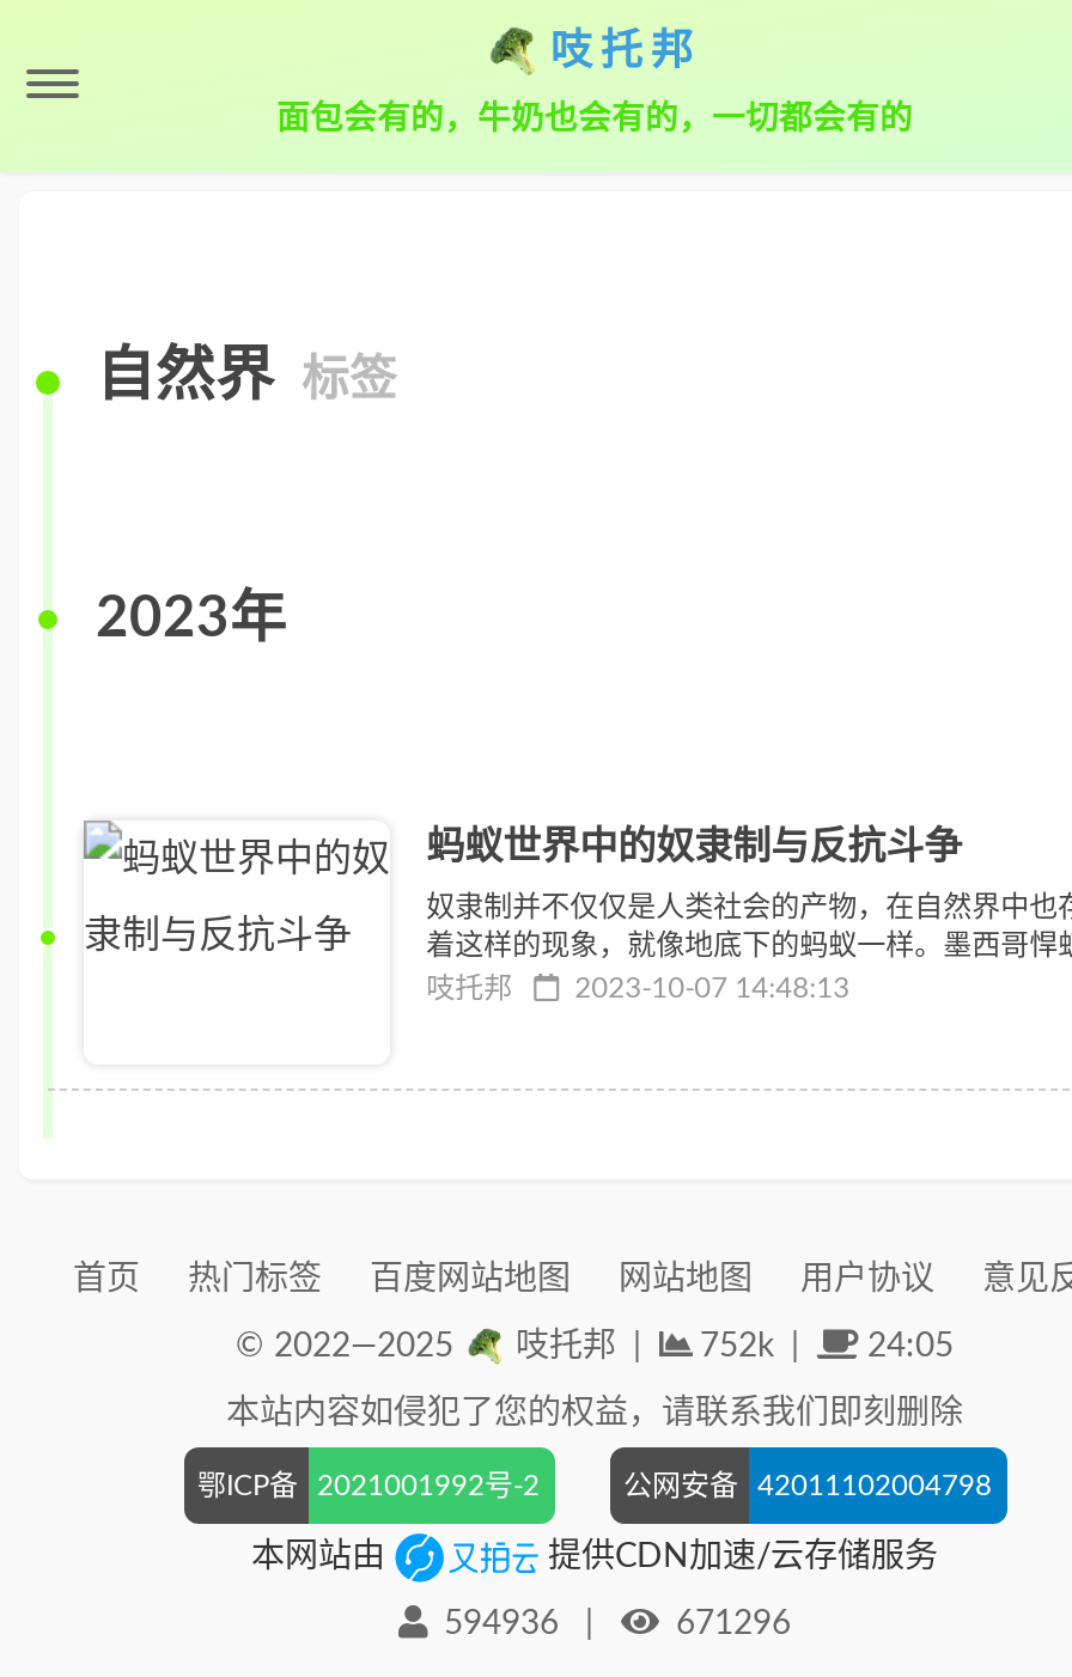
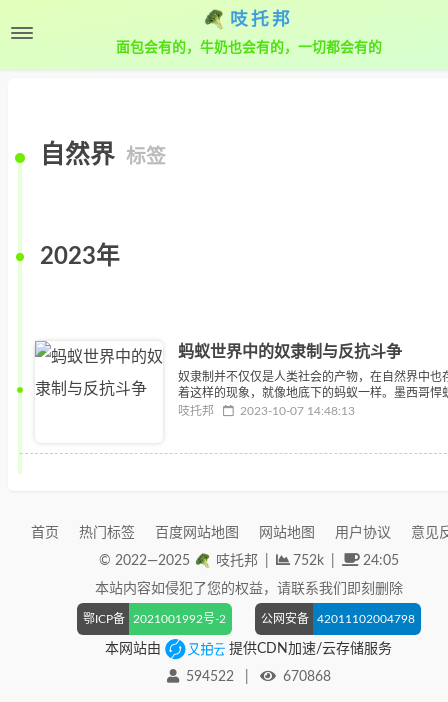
- 594936
+ 594522

- 671296
+ 670868
